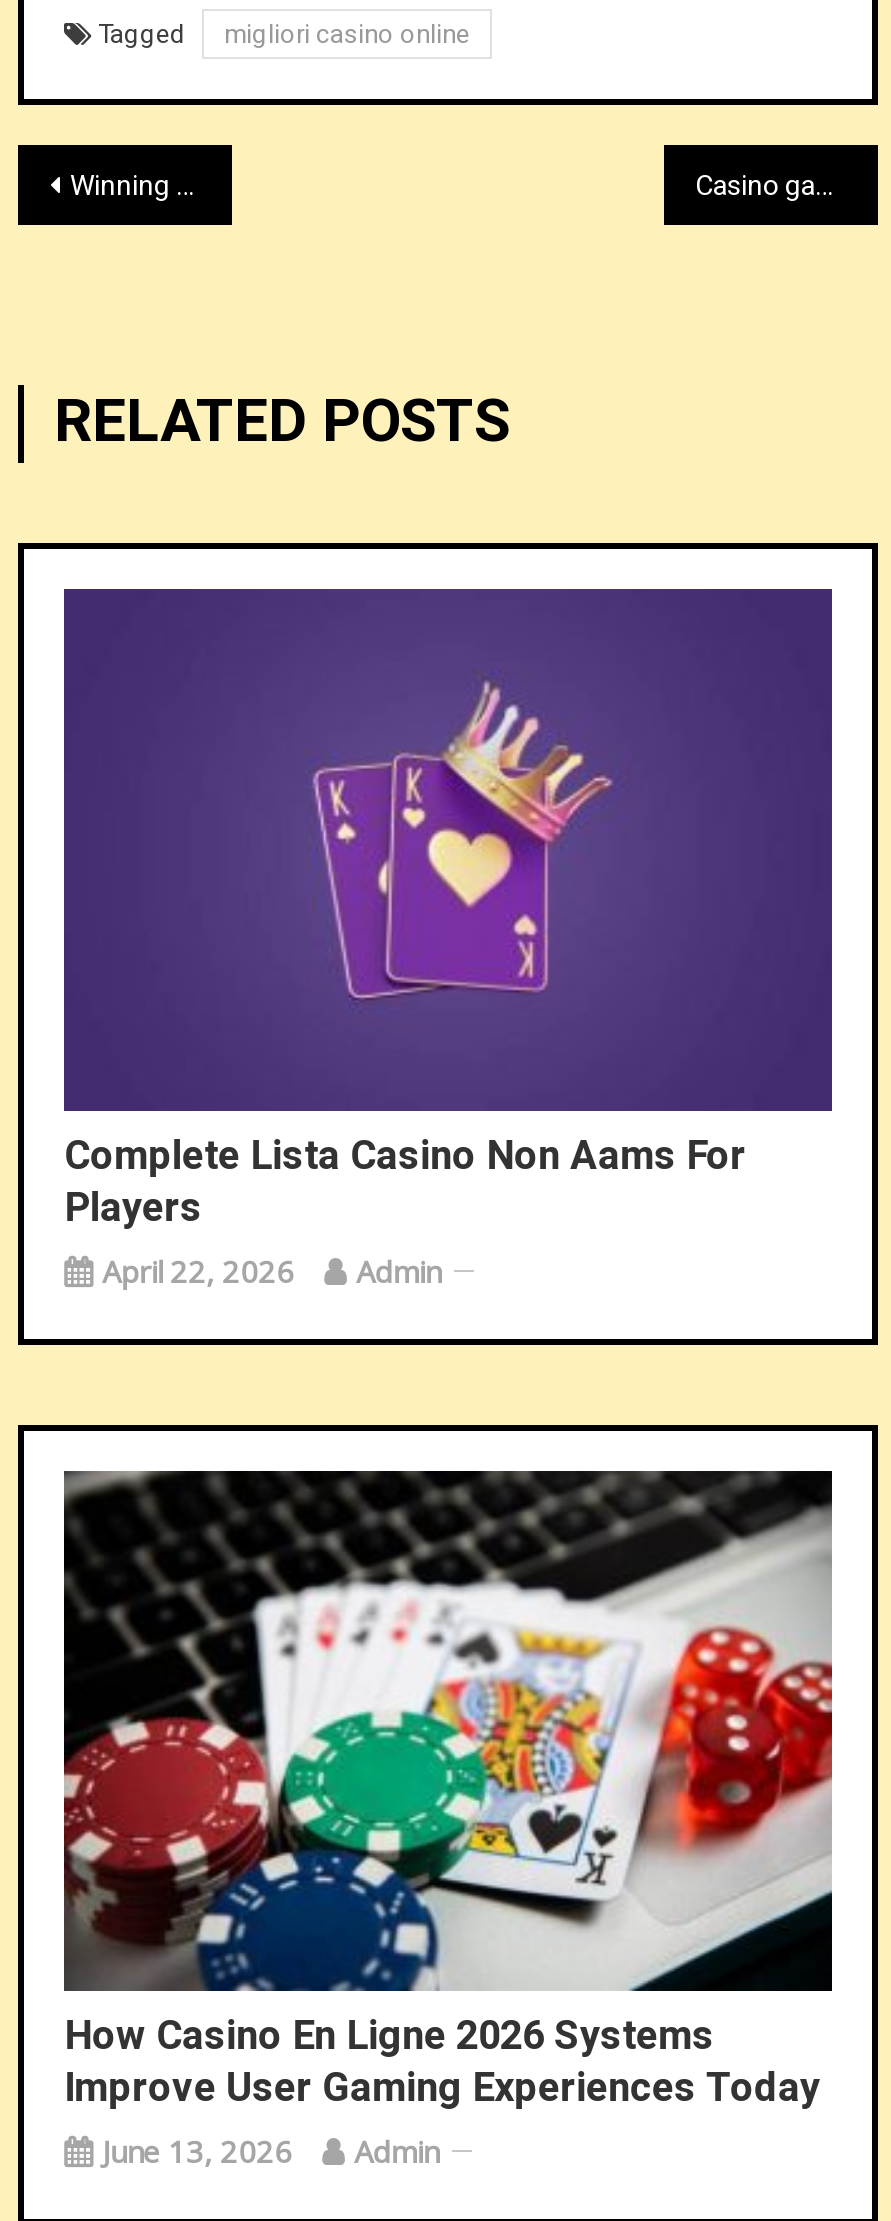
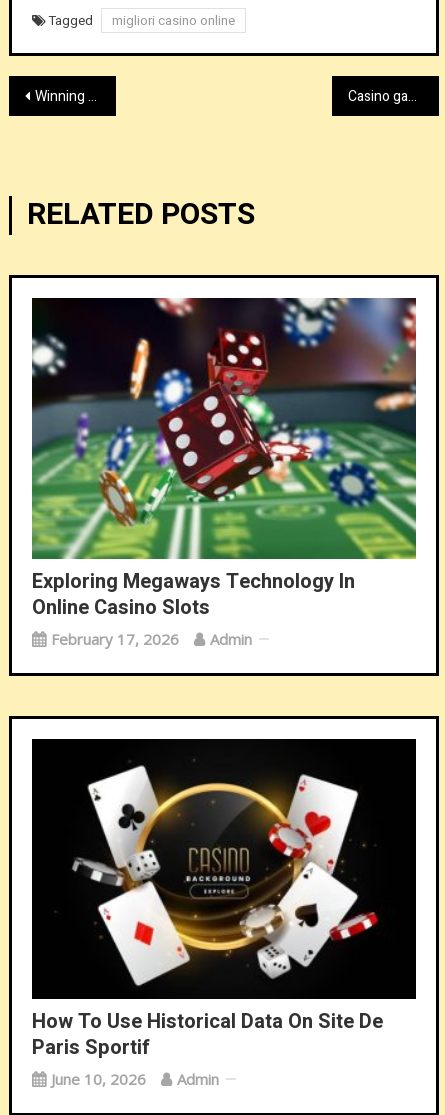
- [image]
- Complete Lista Casino Non Aams For
- Players
- April 22, 2026
+ [image]
+ Exploring Megaways Technology In
+ Online Casino Slots
+ February 17, 2026

- [image]
- How Casino En Ligne 2026 Systems
- Improve User Gaming Experiences Today
- June 13, 2026
+ [image]
+ How To Use Historical Data On Site De
+ Paris Sportif
+ June 10, 2026
